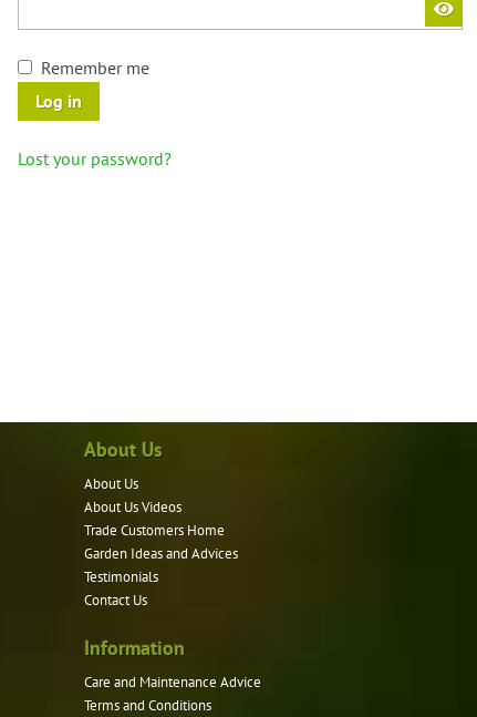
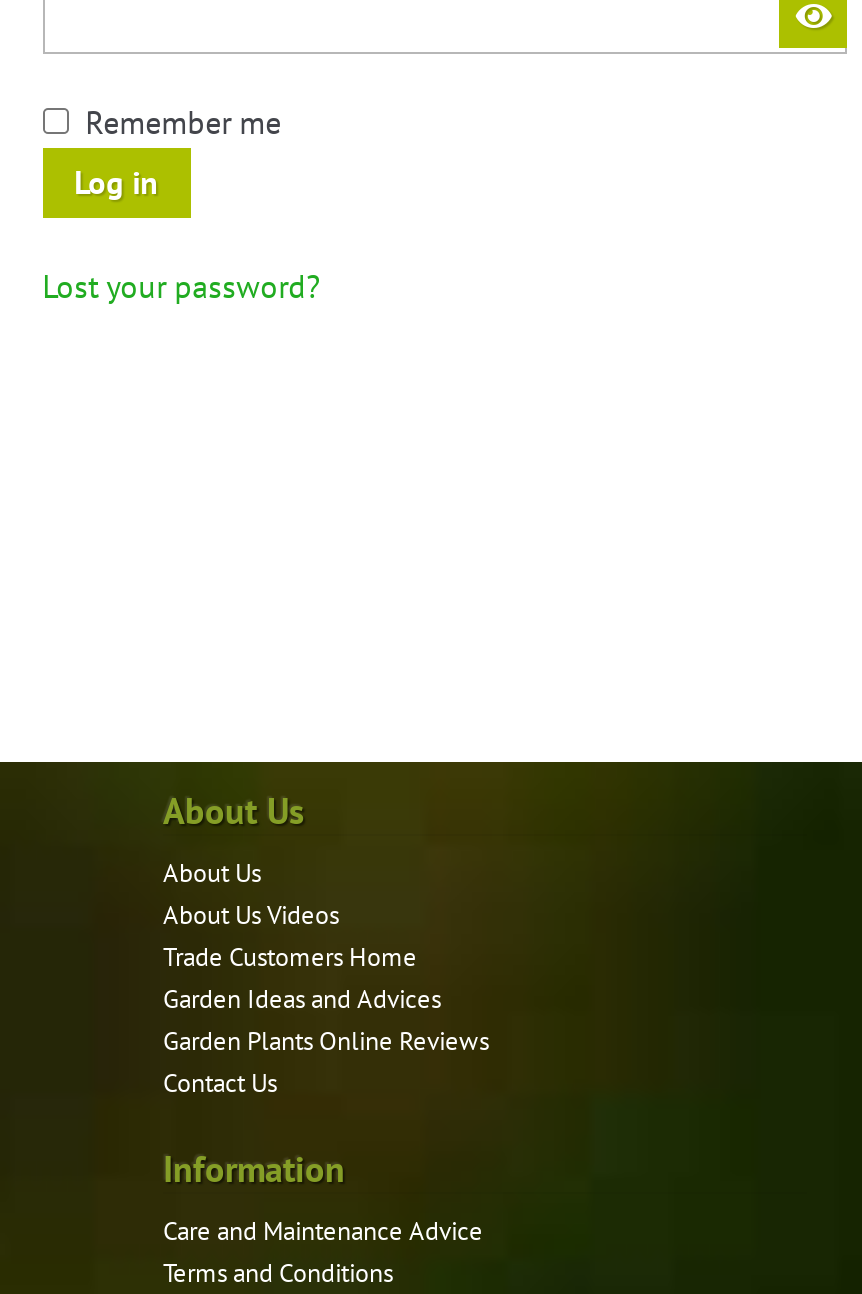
- Testimonials
+ Garden Plants Online Reviews
